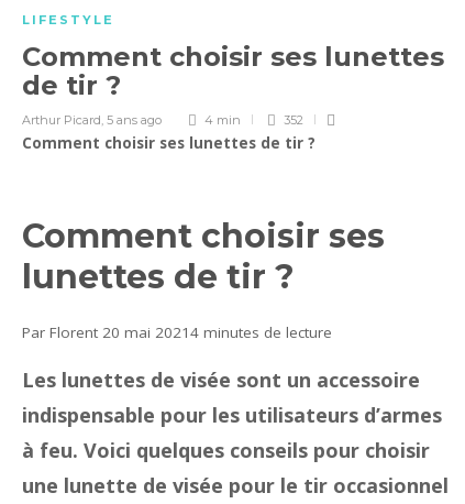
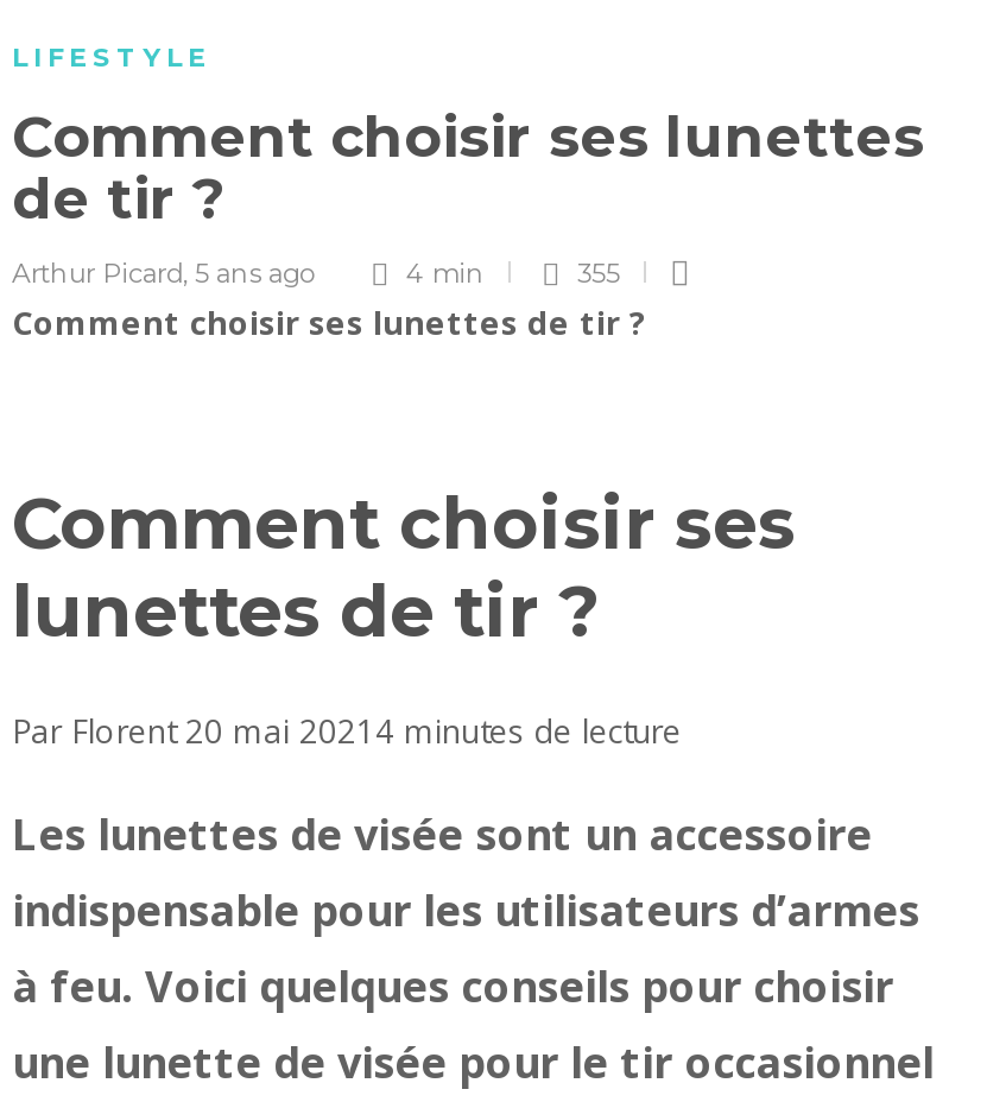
- 352
+ 355
